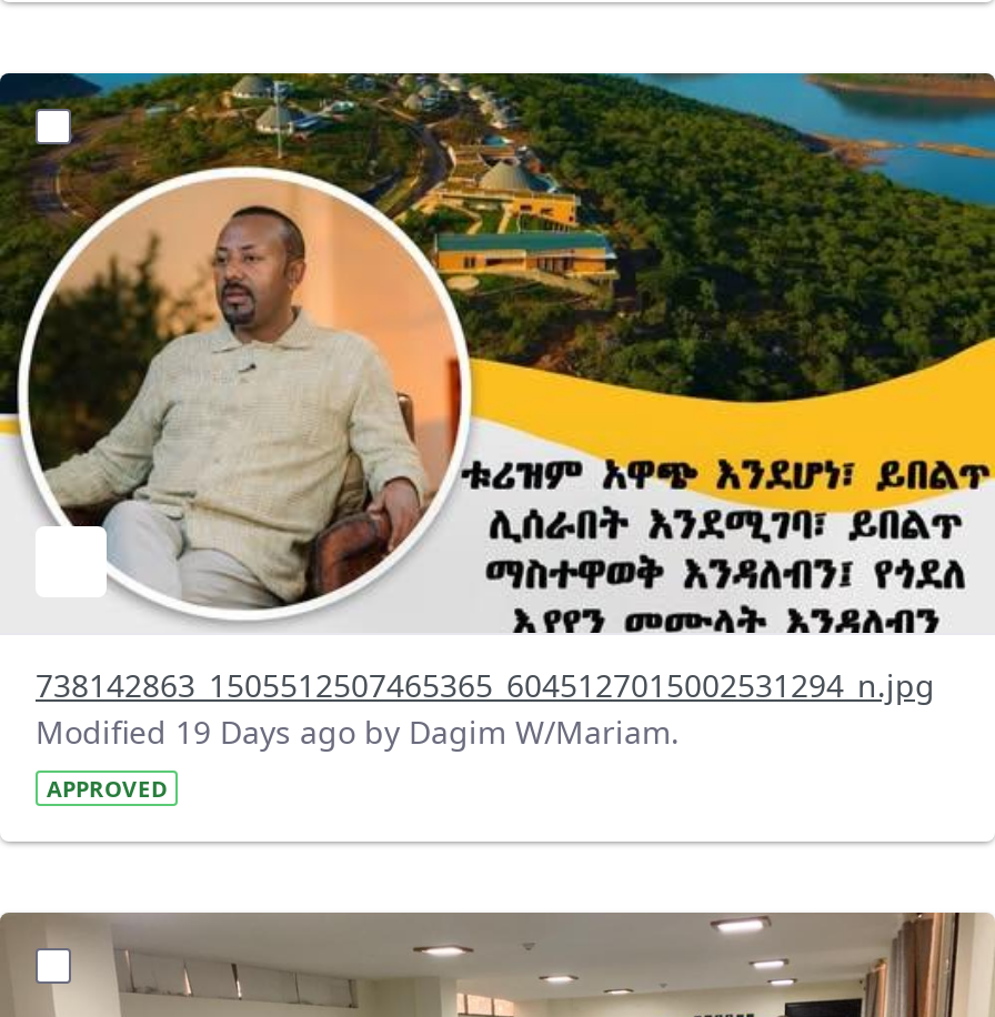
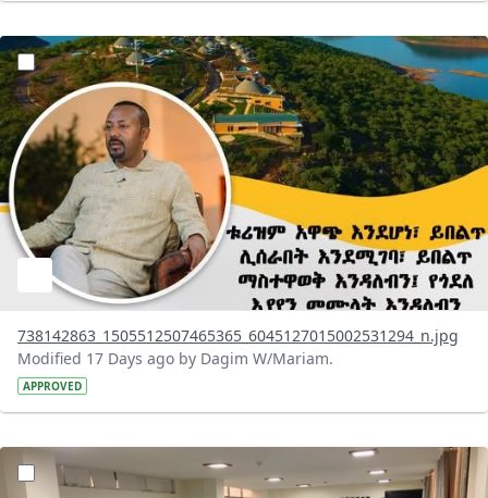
- Modified 19 Days ago by Dagim W/Mariam.
+ Modified 17 Days ago by Dagim W/Mariam.
